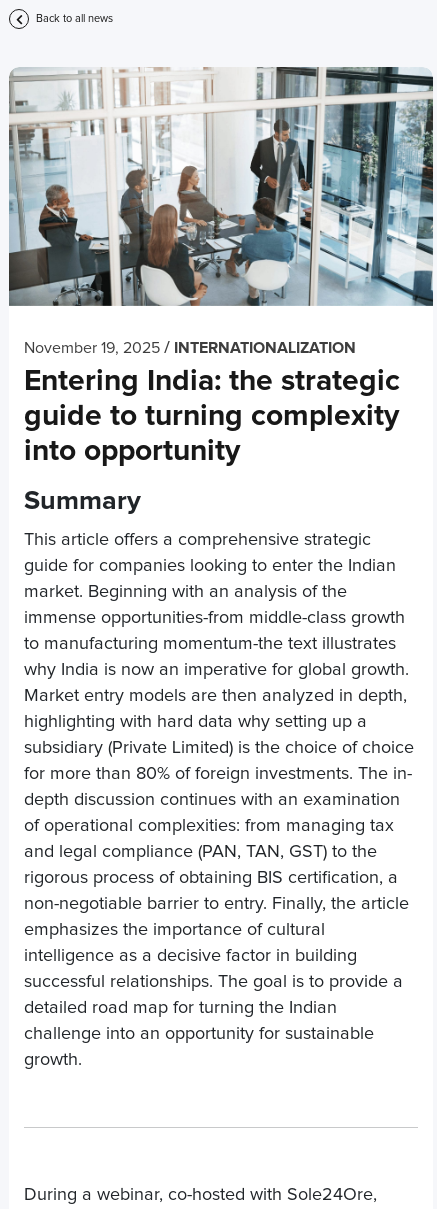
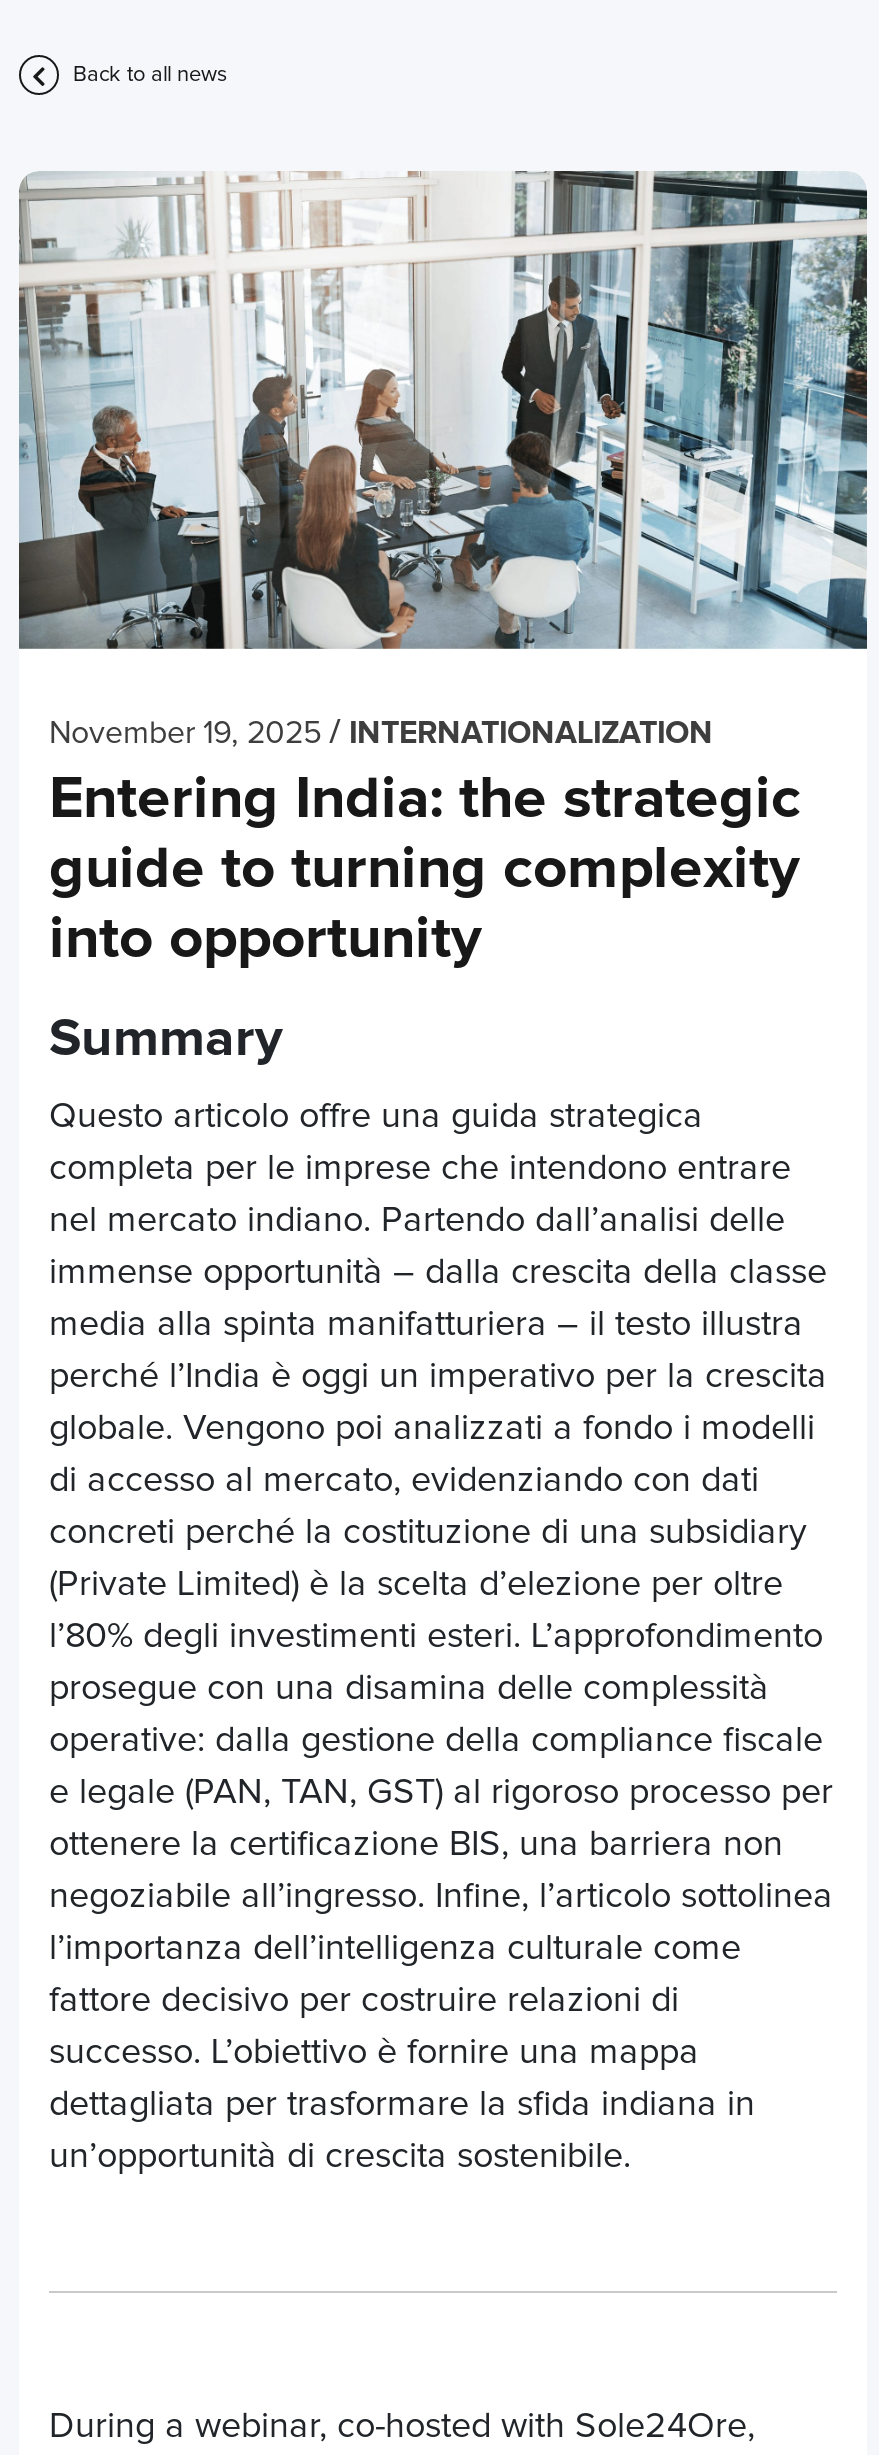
- This article offers a comprehensive strategic
- guide for companies looking to enter the Indian
- market. Beginning with an analysis of the
- immense opportunities-from middle-class growth
- to manufacturing momentum-the text illustrates
- why India is now an imperative for global growth.
- Market entry models are then analyzed in depth,
- highlighting with hard data why setting up a
- subsidiary (Private Limited) is the choice of choice
- for more than 80% of foreign investments. The in-
- depth discussion continues with an examination
- of operational complexities: from managing tax
- and legal compliance (PAN, TAN, GST) to the
- rigorous process of obtaining BIS certification, a
- non-negotiable barrier to entry. Finally, the article
- emphasizes the importance of cultural
- intelligence as a decisive factor in building
- successful relationships. The goal is to provide a
- detailed road map for turning the Indian
- challenge into an opportunity for sustainable
- growth.
+ Questo articolo offre una guida strategica
+ completa per le imprese che intendono entrare
+ nel mercato indiano. Partendo dall’analisi delle
+ immense opportunità – dalla crescita della classe
+ media alla spinta manifatturiera – il testo illustra
+ perché l’India è oggi un imperativo per la crescita
+ globale. Vengono poi analizzati a fondo i modelli
+ di accesso al mercato, evidenziando con dati
+ concreti perché la costituzione di una subsidiary
+ (Private Limited) è la scelta d’elezione per oltre
+ l’80% degli investimenti esteri. L’approfondimento
+ prosegue con una disamina delle complessità
+ operative: dalla gestione della compliance fiscale
+ e legale (PAN, TAN, GST) al rigoroso processo per
+ ottenere la certificazione BIS, una barriera non
+ negoziabile all’ingresso. Infine, l’articolo sottolinea
+ l’importanza dell’intelligenza culturale come
+ fattore decisivo per costruire relazioni di
+ successo. L’obiettivo è fornire una mappa
+ dettagliata per trasformare la sfida indiana in
+ un’opportunità di crescita sostenibile.
